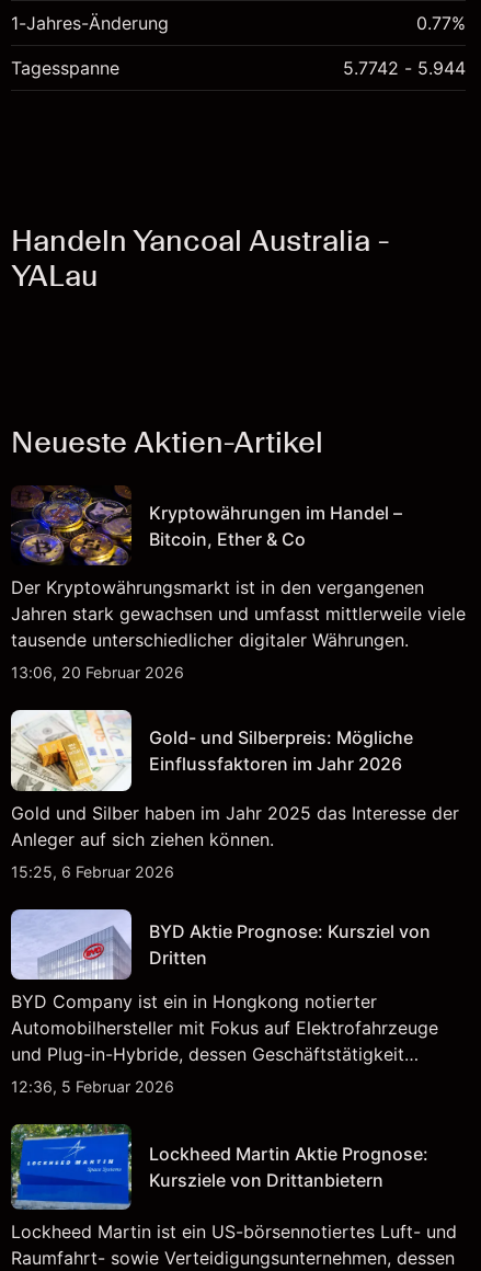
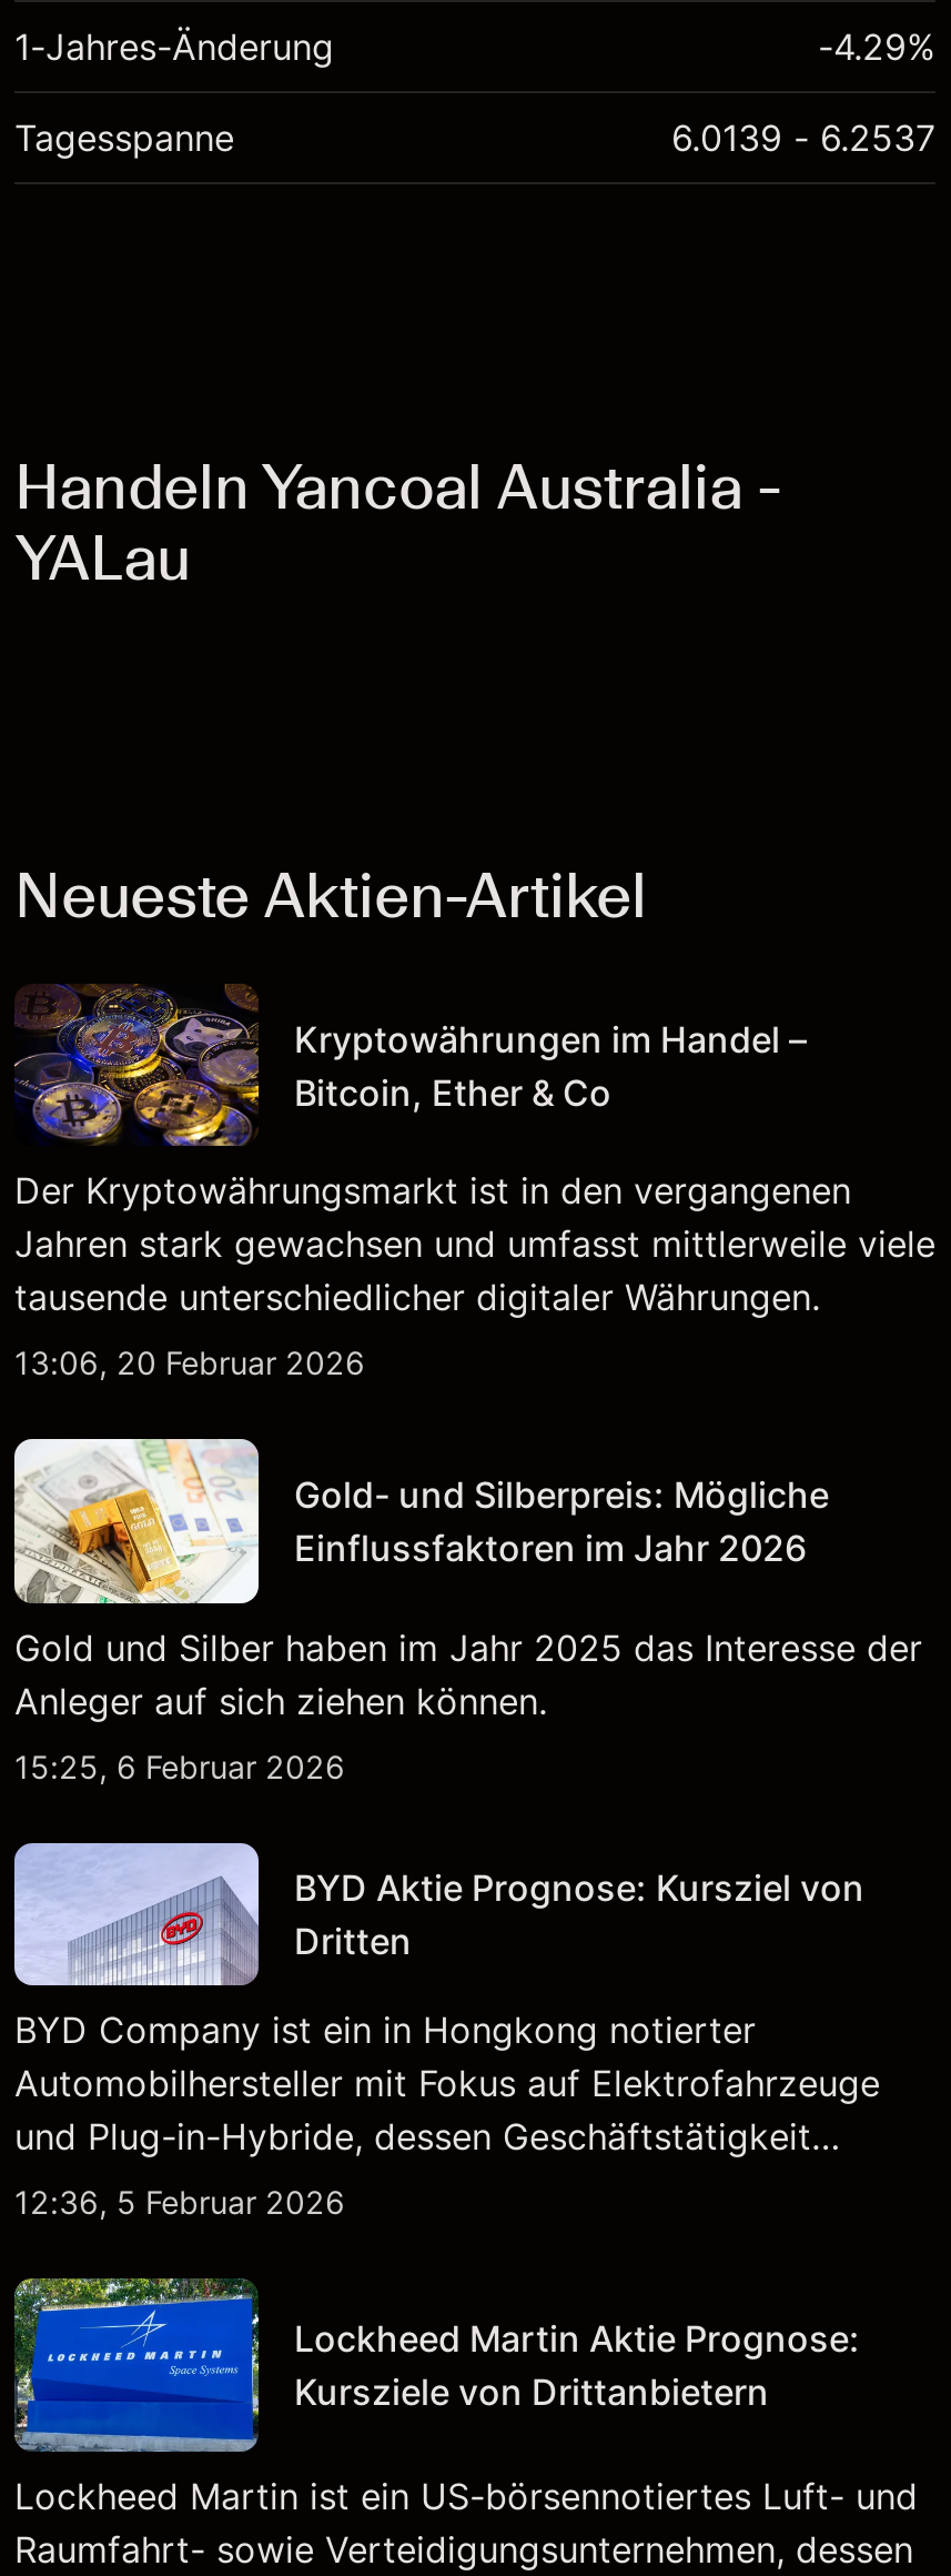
- 0.77%
+ -4.29%

- 5.7742 - 5.944
+ 6.0139 - 6.2537
